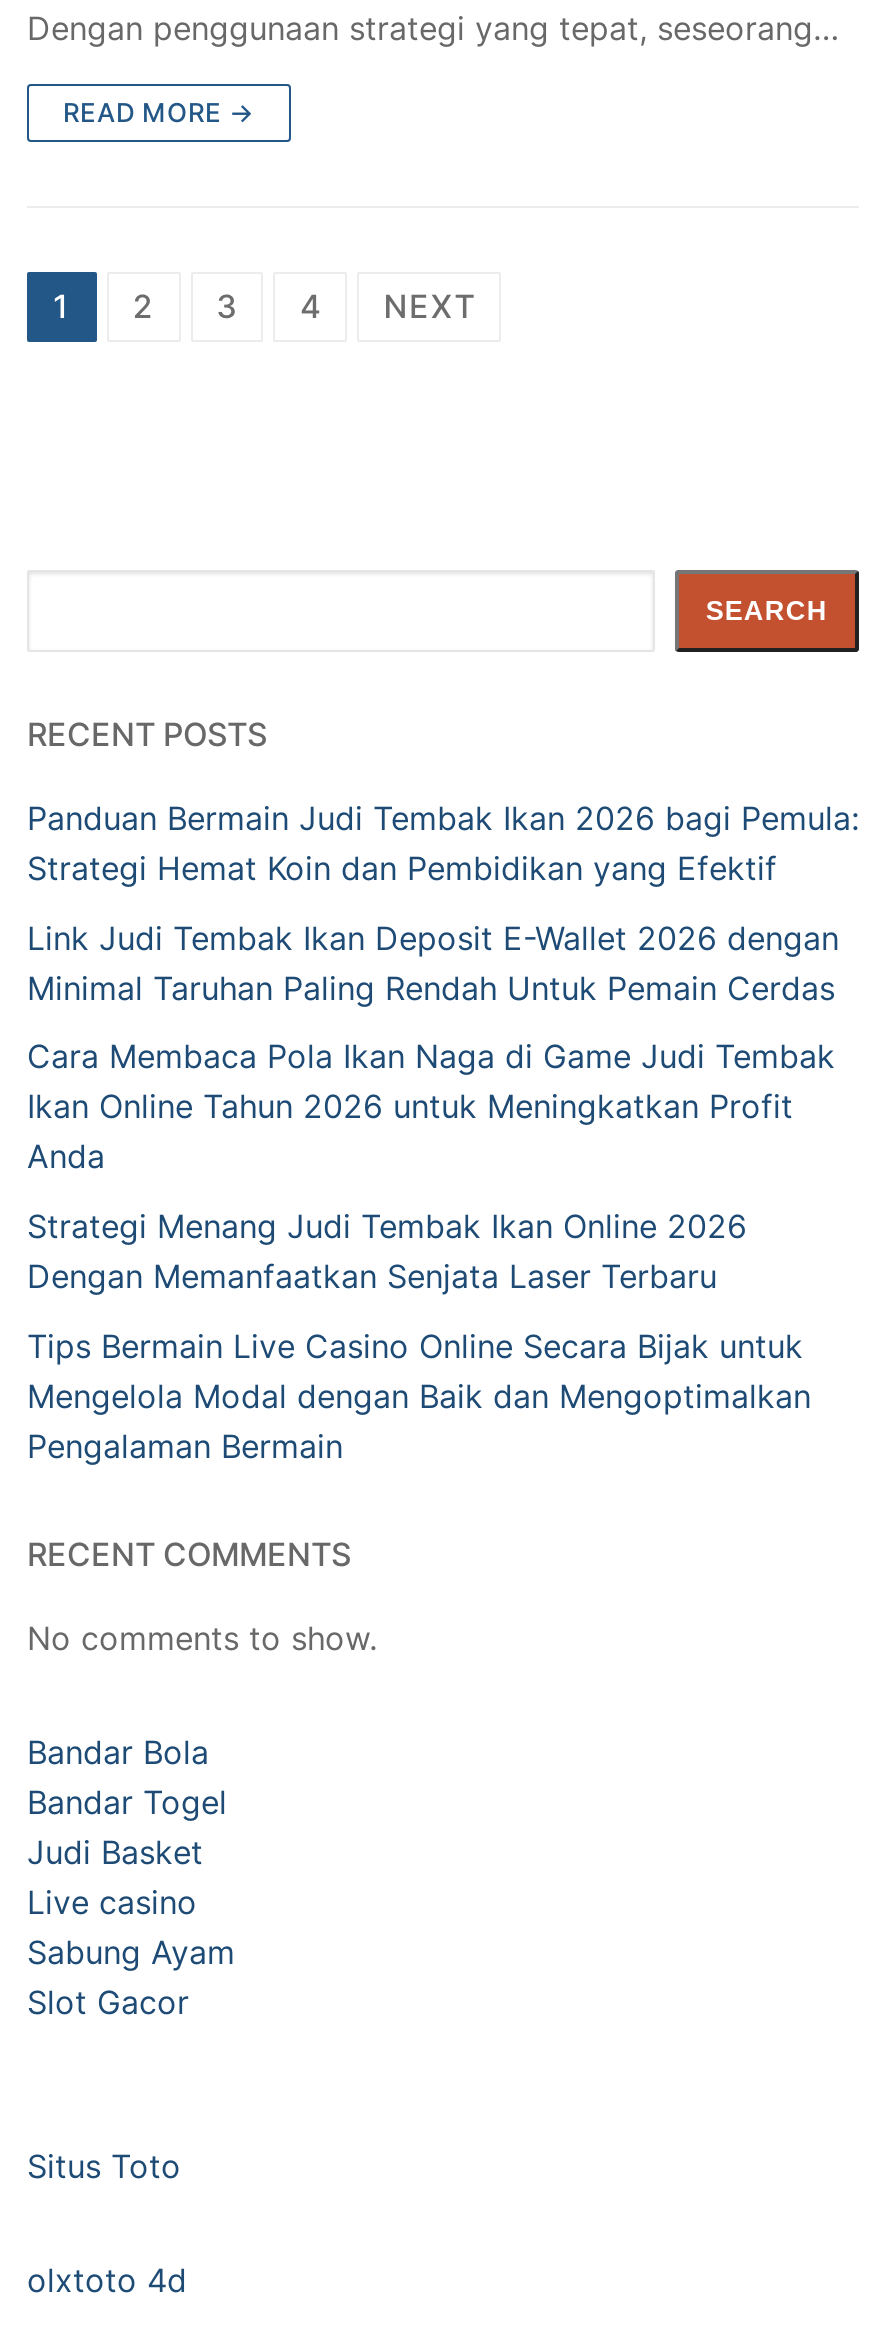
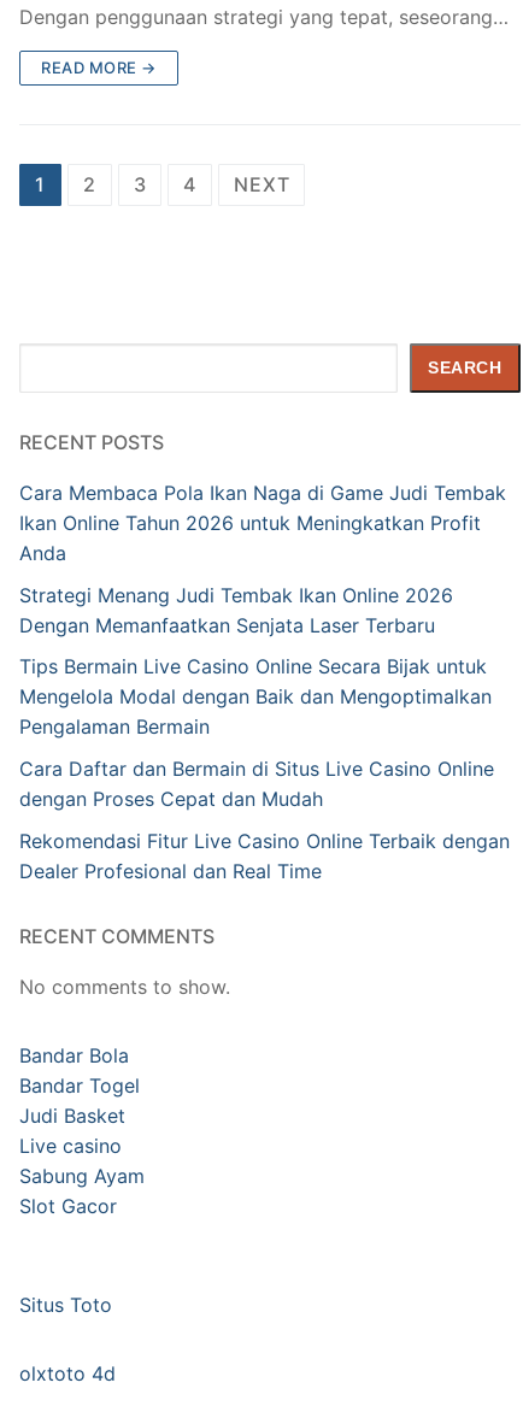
- Panduan Bermain Judi Tembak Ikan 2026 bagi Pemula:
- Strategi Hemat Koin dan Pembidikan yang Efektif
- Link Judi Tembak Ikan Deposit E-Wallet 2026 dengan
- Minimal Taruhan Paling Rendah Untuk Pemain Cerdas

moved up: Cara Membaca Pola Ikan Naga di Game Judi Tembak | Ikan Online Tahun 2026 untuk Meningkatkan Profit | Anda | Strategi Menang Judi Tembak Ikan Online 2026 | Dengan Memanfaatkan Senjata Laser Terbaru | Tips Bermain Live Casino Online Secara Bijak untuk | Mengelola Modal dengan Baik dan Mengoptimalkan | Pengalaman Bermain

+ Cara Daftar dan Bermain di Situs Live Casino Online
+ dengan Proses Cepat dan Mudah
+ Rekomendasi Fitur Live Casino Online Terbaik dengan
+ Dealer Profesional dan Real Time
